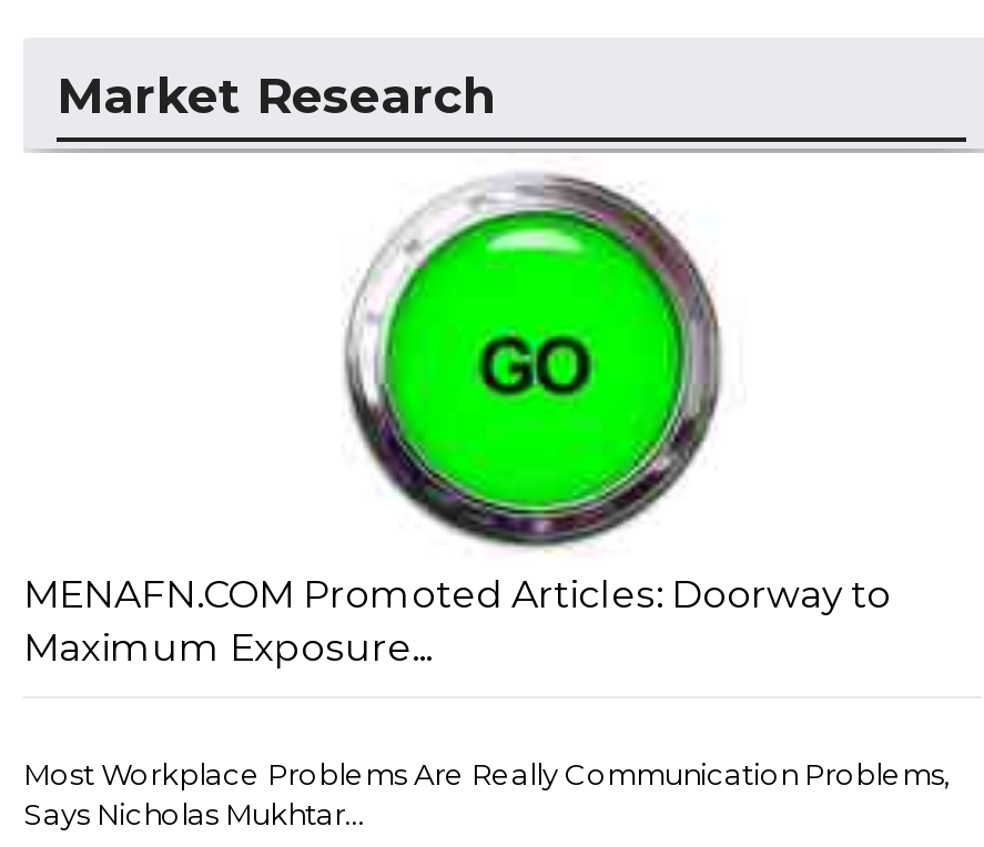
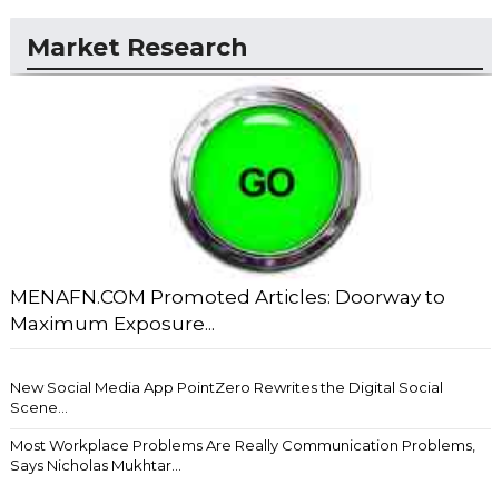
+ New Social Media App PointZero Rewrites the Digital Social
+ Scene...
